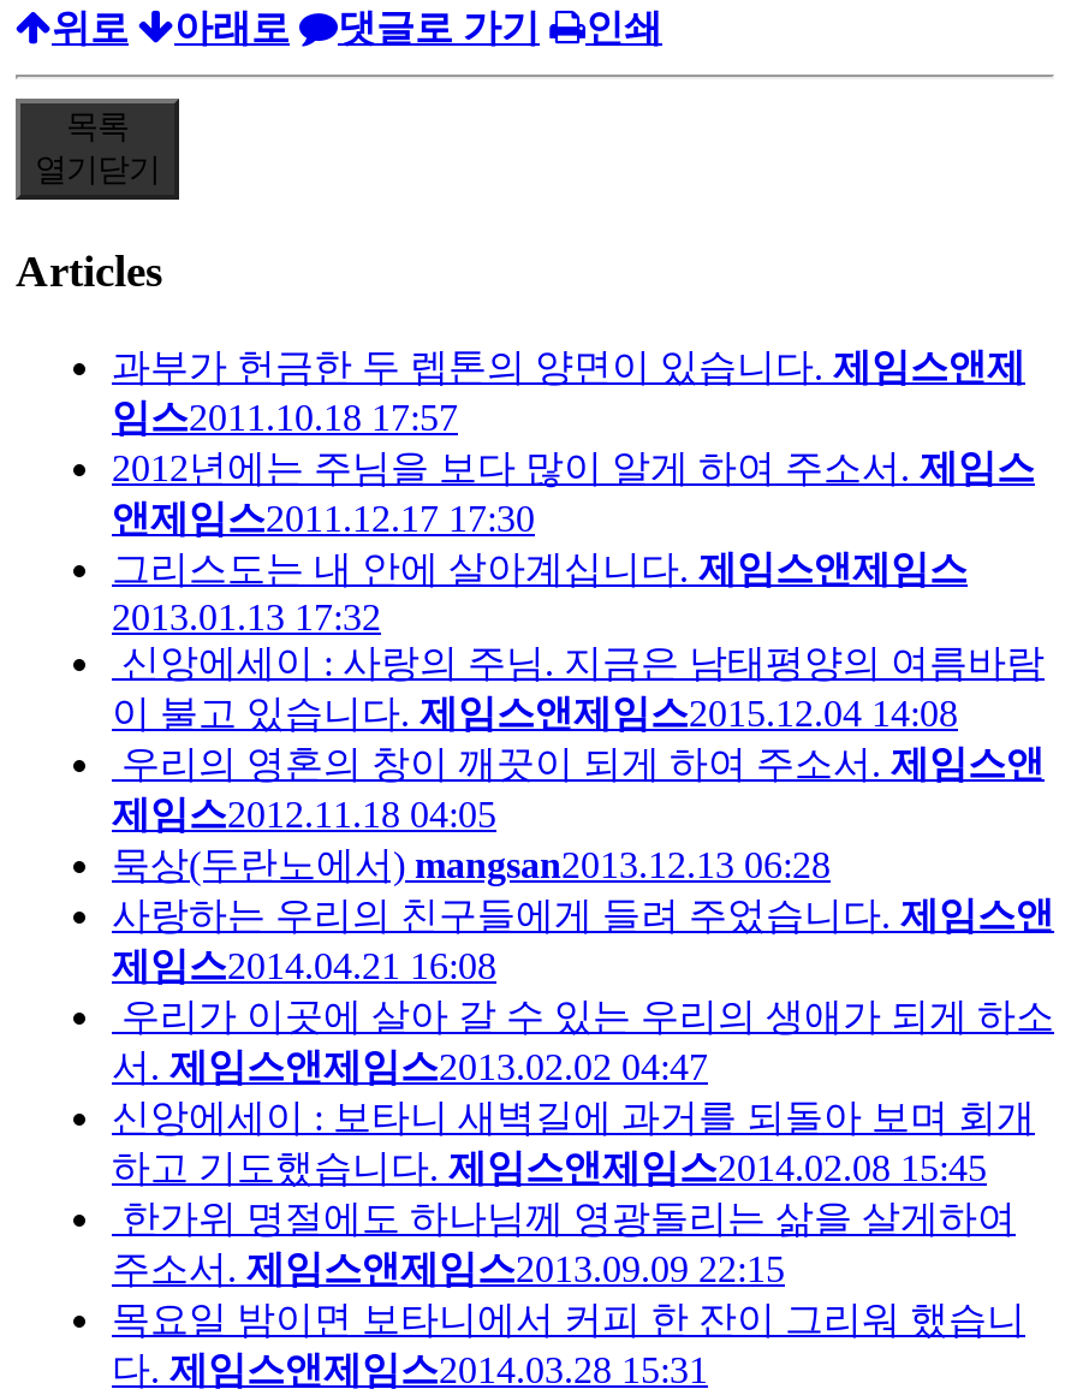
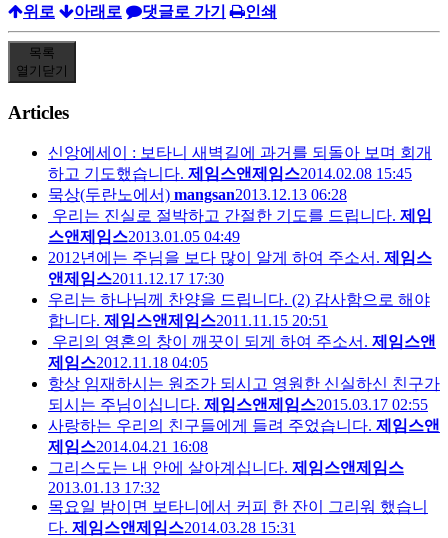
- 과부가 헌금한 두 렙톤의 양면이 있습니다. 제임스앤제
- 임스2011.10.18 17:57
- 신앙에세이 : 사랑의 주님. 지금은 남태평양의 여름바람
- 이 불고 있습니다. 제임스앤제임스2015.12.04 14:08
- 우리가 이곳에 살아 갈 수 있는 우리의 생애가 되게 하소
- 서. 제임스앤제임스2013.02.02 04:47

moved down: 2012년에는 주님을 보다 많이 알게 하여 주소서. 제임스 | 앤제임스2011.12.17 17:30

moved down: 사랑하는 우리의 친구들에게 들려 주었습니다. 제임스앤 | 제임스2014.04.21 16:08 | 그리스도는 내 안에 살아계십니다. 제임스앤제임스 | 2013.01.13 17:32

moved down: 우리의 영혼의 창이 깨끗이 되게 하여 주소서. 제임스앤 | 제임스2012.11.18 04:05

moved down: 묵상(두란노에서) mangsan2013.12.13 06:28

moved up: 신앙에세이 : 보타니 새벽길에 과거를 되돌아 보며 회개 | 하고 기도했습니다. 제임스앤제임스2014.02.08 15:45

- 한가위 명절에도 하나님께 영광돌리는 삶을 살게하여
- 주소서. 제임스앤제임스2013.09.09 22:15
+ 우리는 진실로 절박하고 간절한 기도를 드립니다. 제임
+ 스앤제임스2013.01.05 04:49
+ 우리는 하나님께 찬양을 드립니다. (2) 감사함으로 해야
+ 합니다. 제임스앤제임스2011.11.15 20:51
+ 항상 임재하시는 원조가 되시고 영원한 신실하신 친구가
+ 되시는 주님이십니다. 제임스앤제임스2015.03.17 02:55
